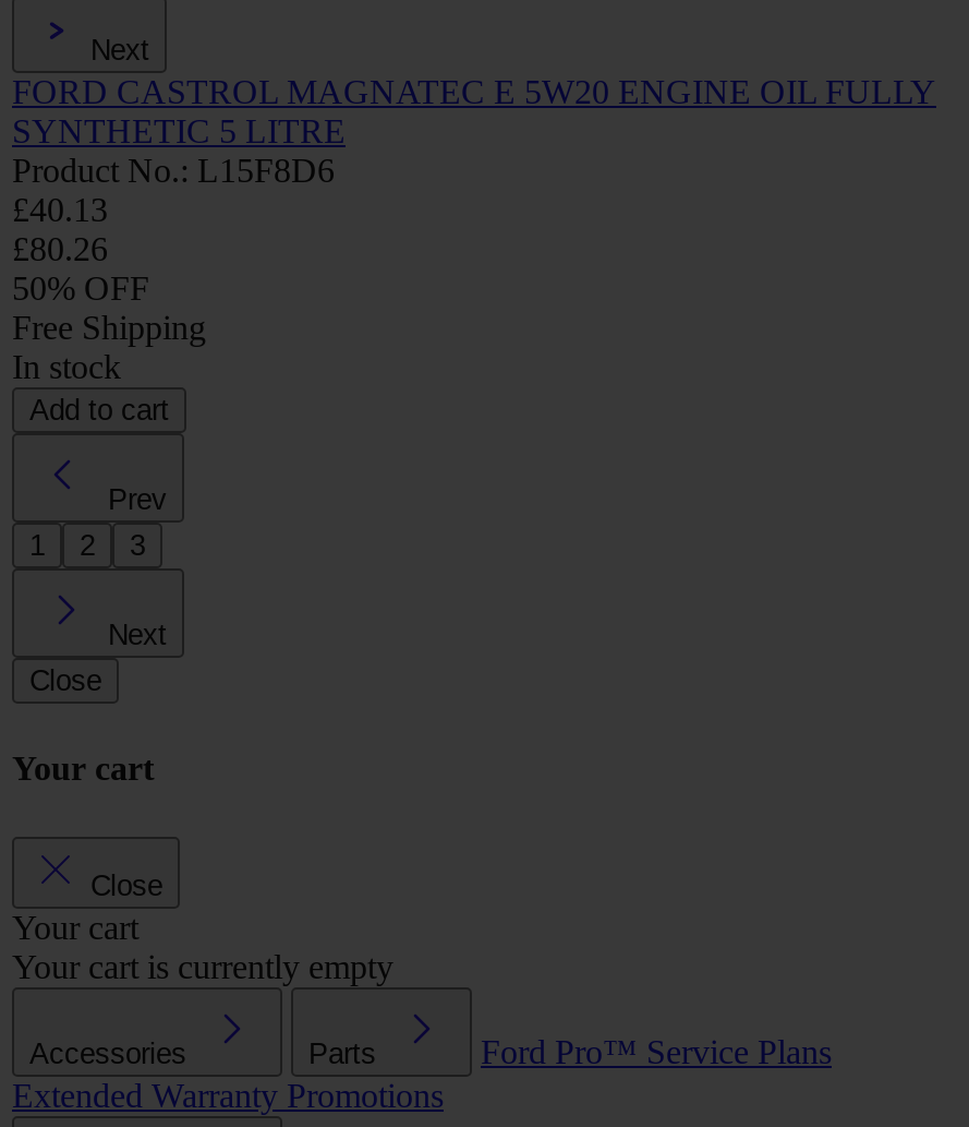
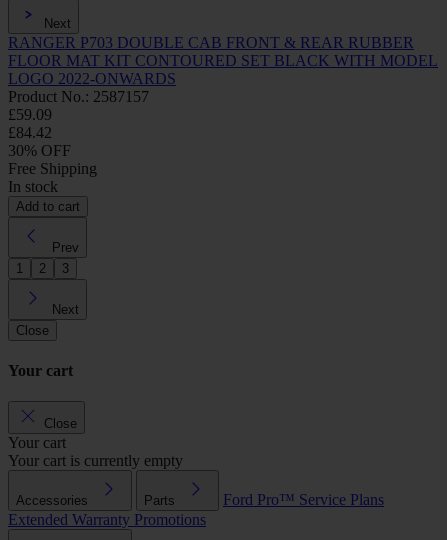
- FORD CASTROL MAGNATEC E 5W20 ENGINE OIL FULLY
- SYNTHETIC 5 LITRE
- Product No.: L15F8D6
- £40.13
- £80.26
- 50% OFF
+ RANGER P703 DOUBLE CAB FRONT & REAR RUBBER
+ FLOOR MAT KIT CONTOURED SET BLACK WITH MODEL
+ LOGO 2022-ONWARDS
+ Product No.: 2587157
+ £59.09
+ £84.42
+ 30% OFF
